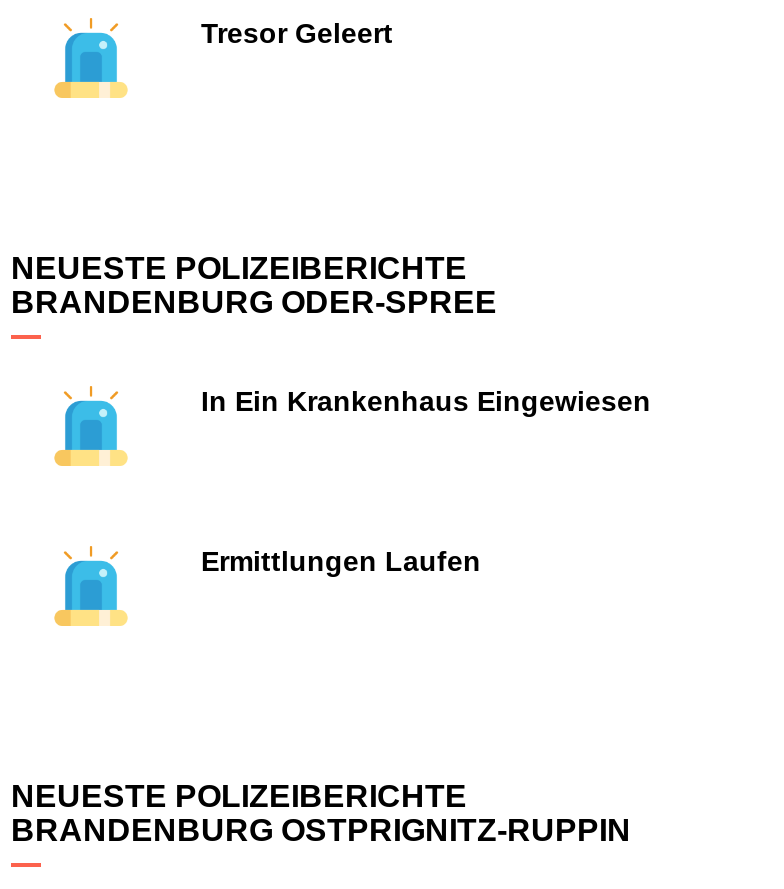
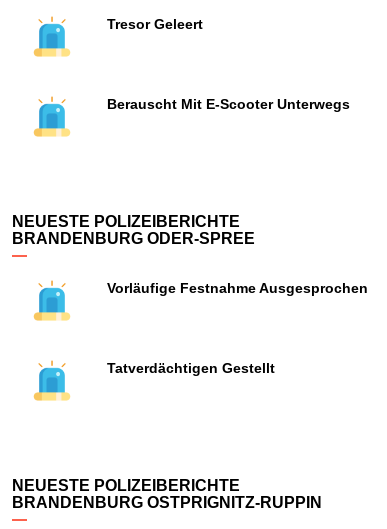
+ Berauscht Mit E-Scooter Unterwegs

- In Ein Krankenhaus Eingewiesen
+ Vorläufige Festnahme Ausgesprochen

- Ermittlungen Laufen
+ Tatverdächtigen Gestellt
